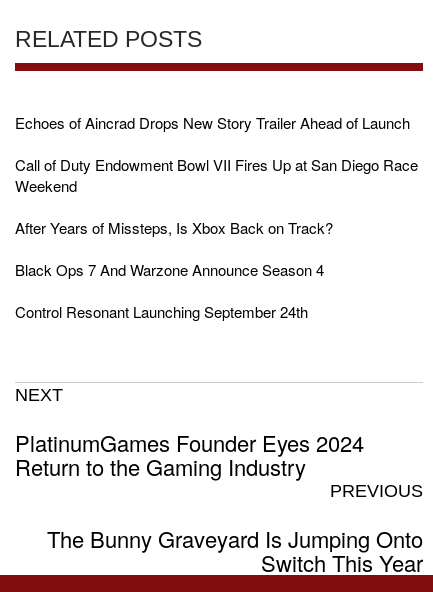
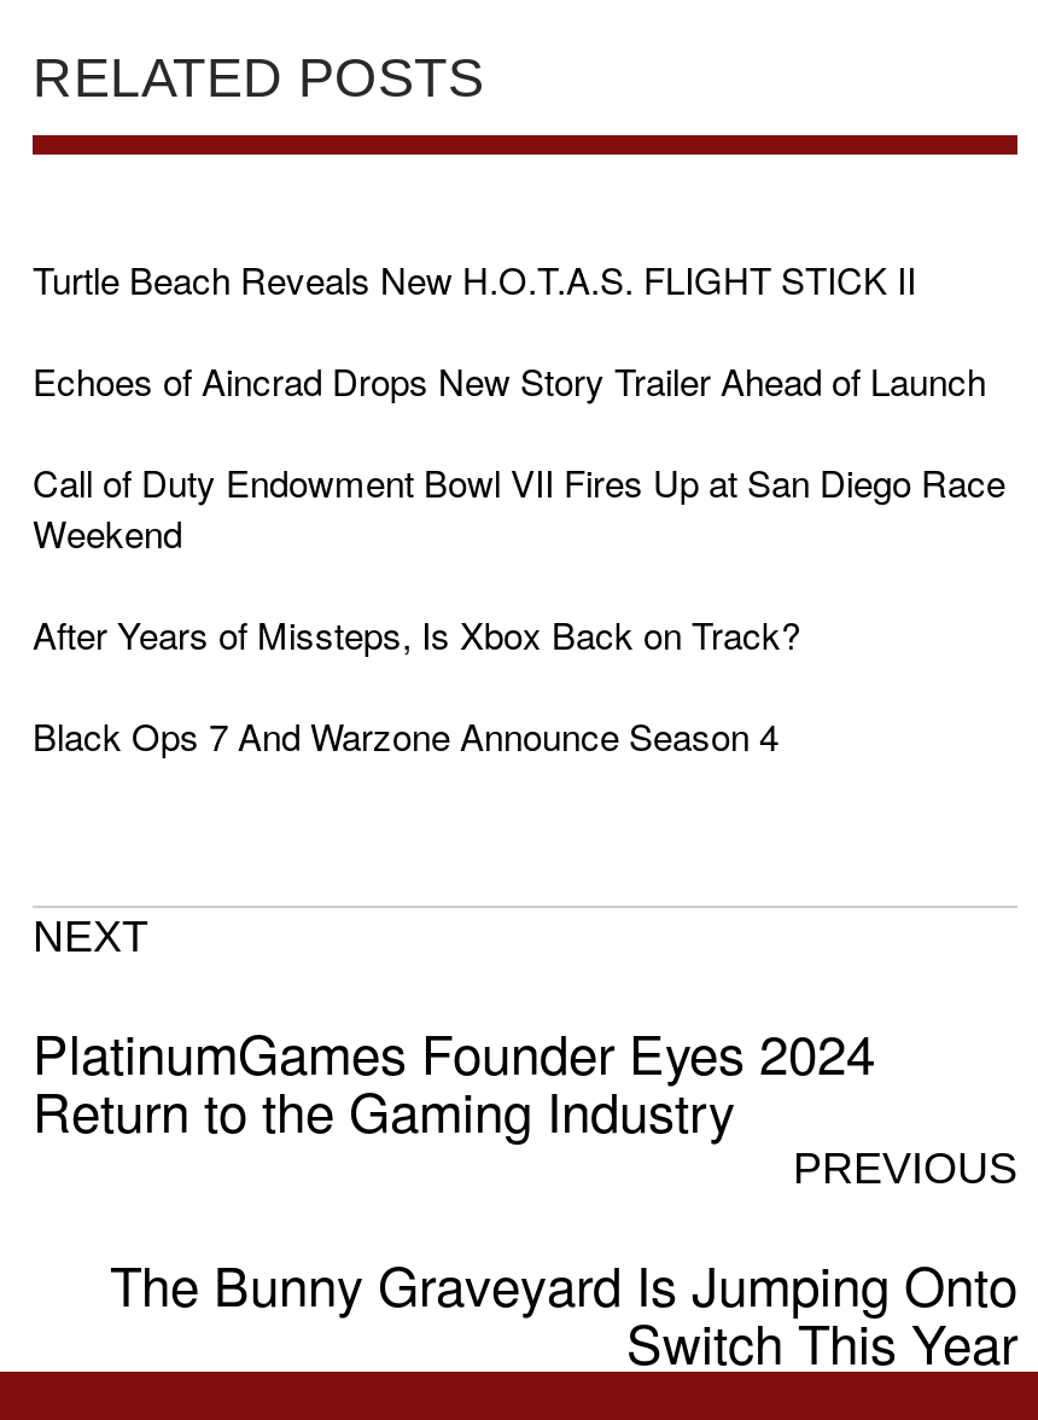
+ Turtle Beach Reveals New H.O.T.A.S. FLIGHT STICK II

moved down: Echoes of Aincrad Drops New Story Trailer Ahead of Launch | Call of Duty Endowment Bowl VII Fires Up at San Diego Race | Weekend | After Years of Missteps, Is Xbox Back on Track? | Black Ops 7 And Warzone Announce Season 4

- Control Resonant Launching September 24th
